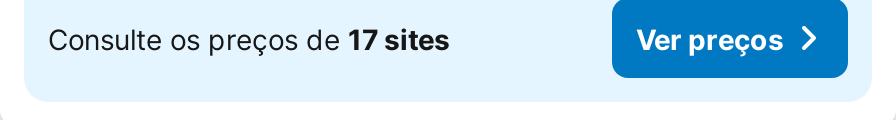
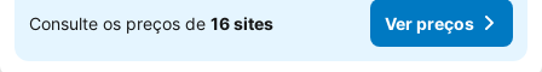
- Consulte os preços de 17 sites
+ Consulte os preços de 16 sites
